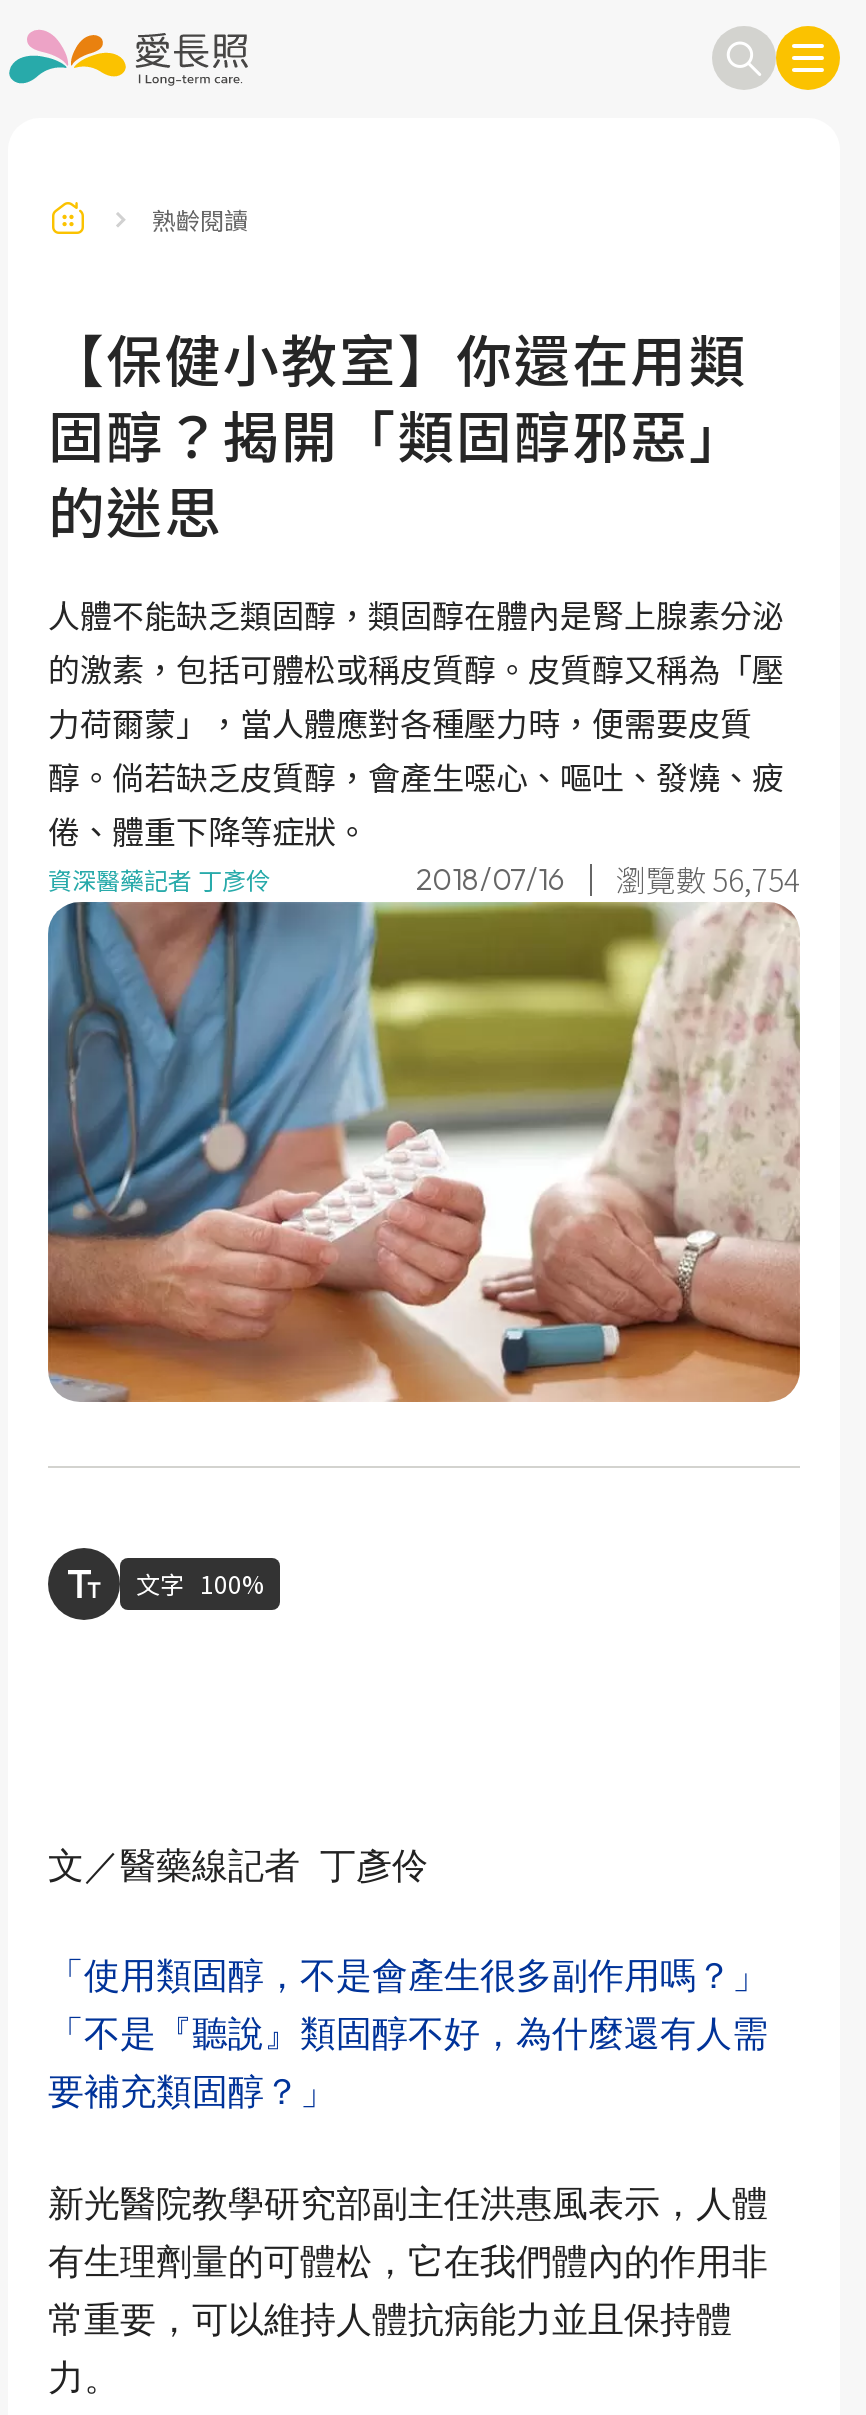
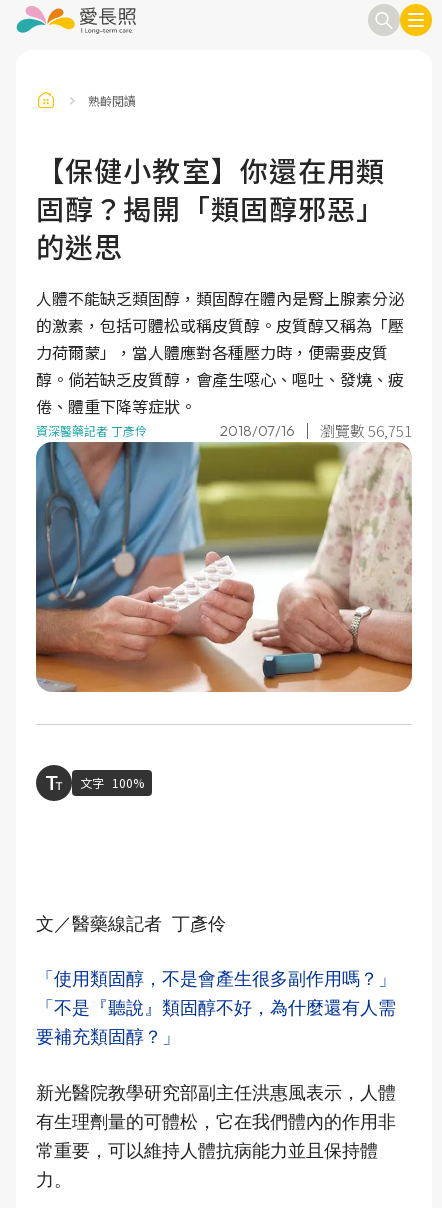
- 2018/07/16 瀏覽數 56,754
+ 2018/07/16 瀏覽數 56,751
